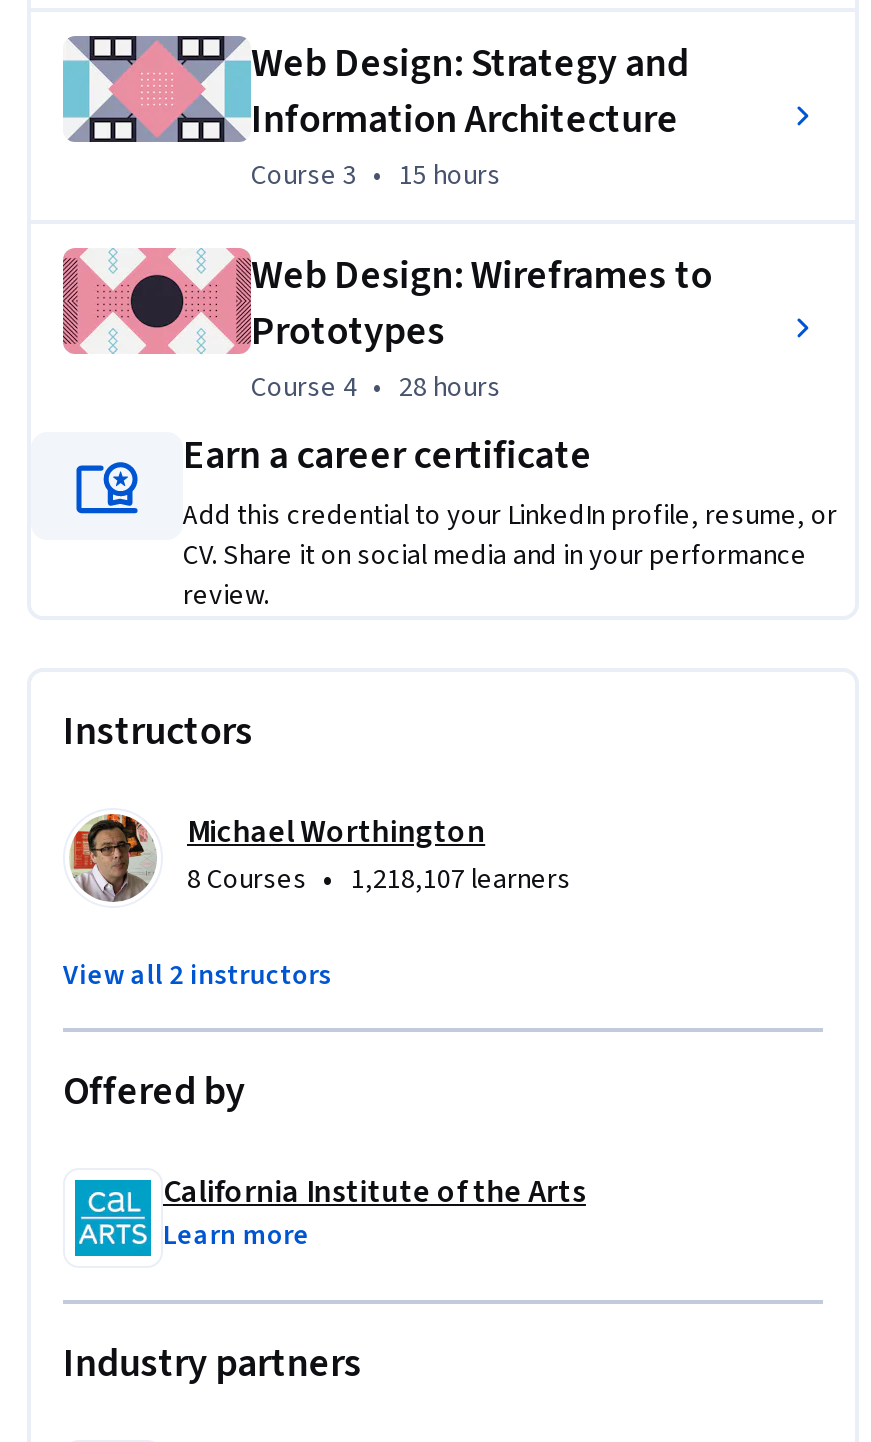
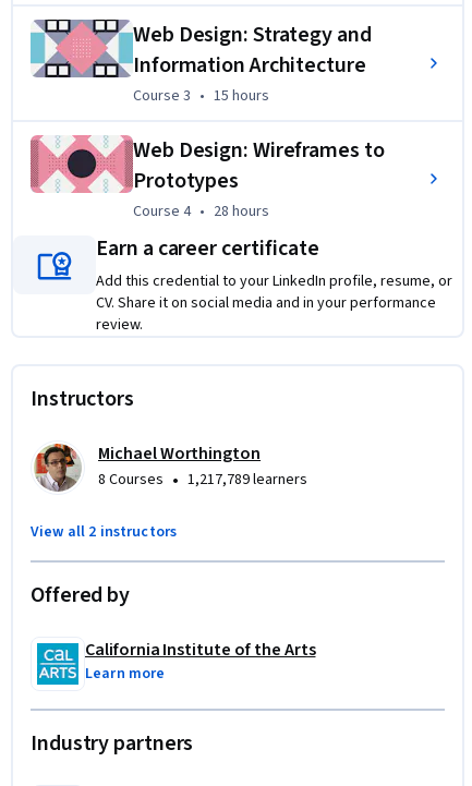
- 8 Courses • 1,218,107 learners
+ 8 Courses • 1,217,789 learners
